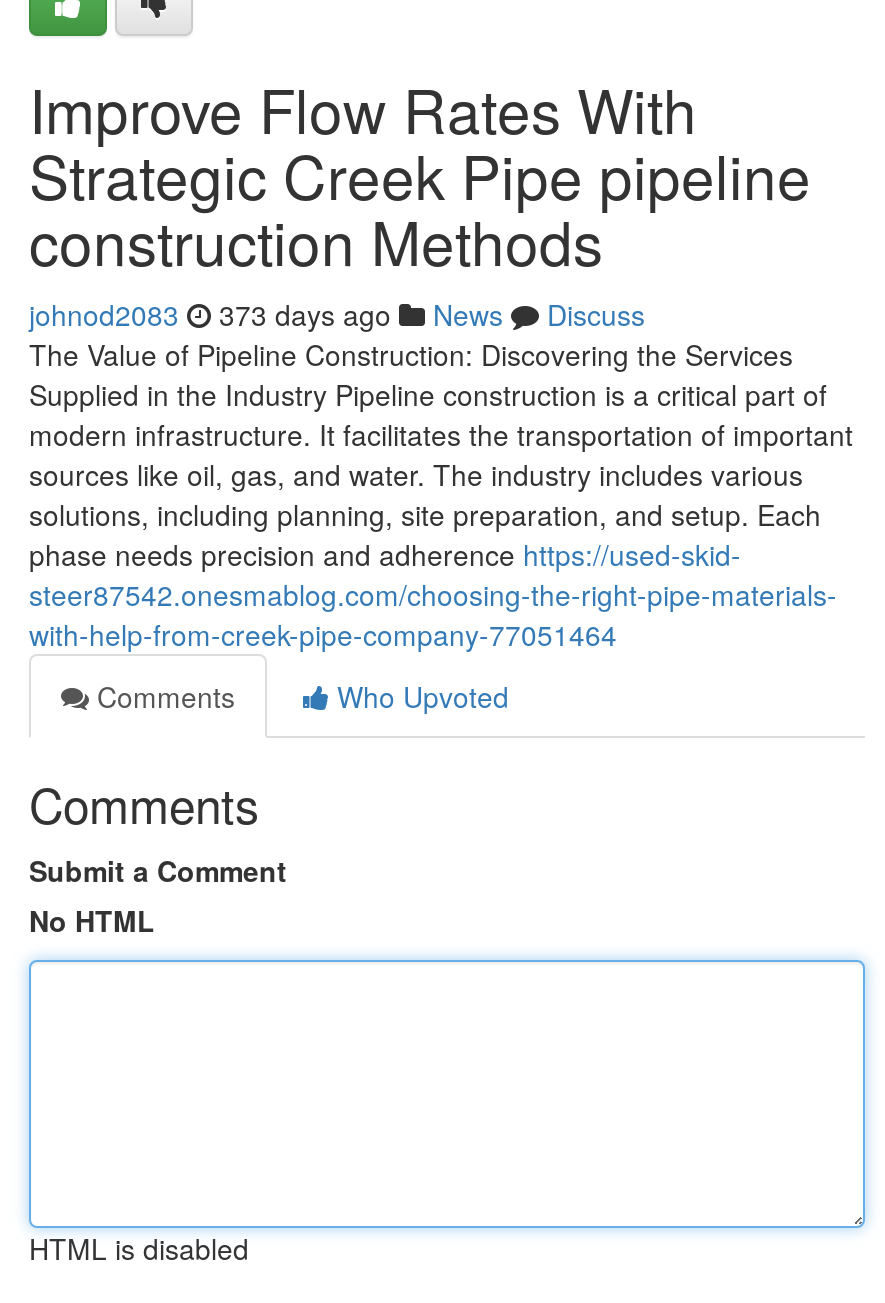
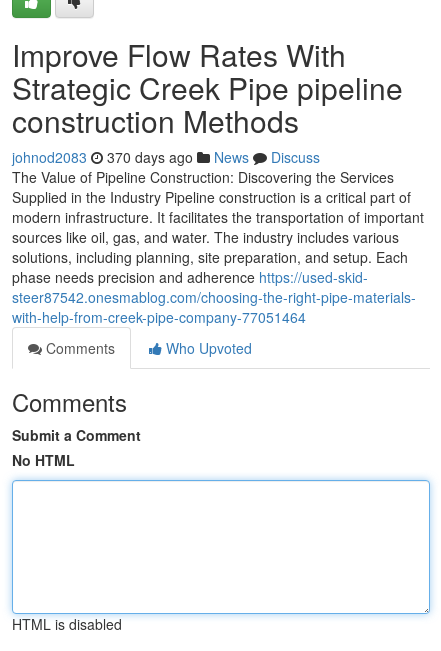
- johnod2083 373 days ago News Discuss
+ johnod2083 370 days ago News Discuss
